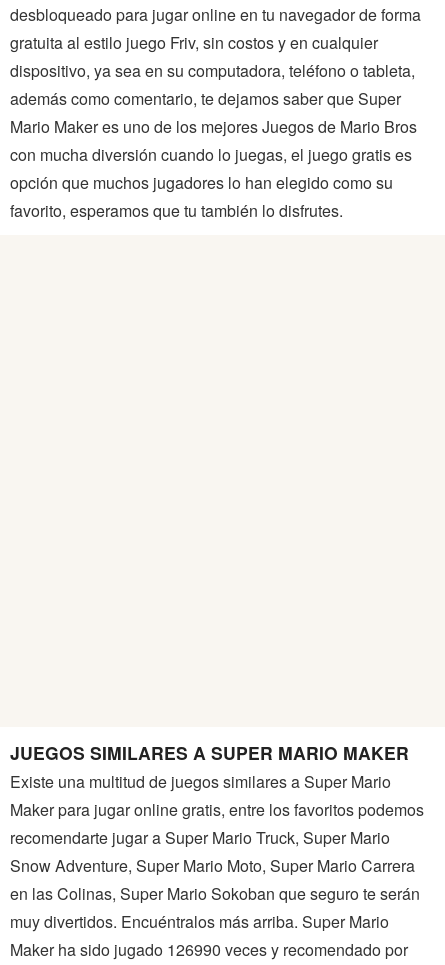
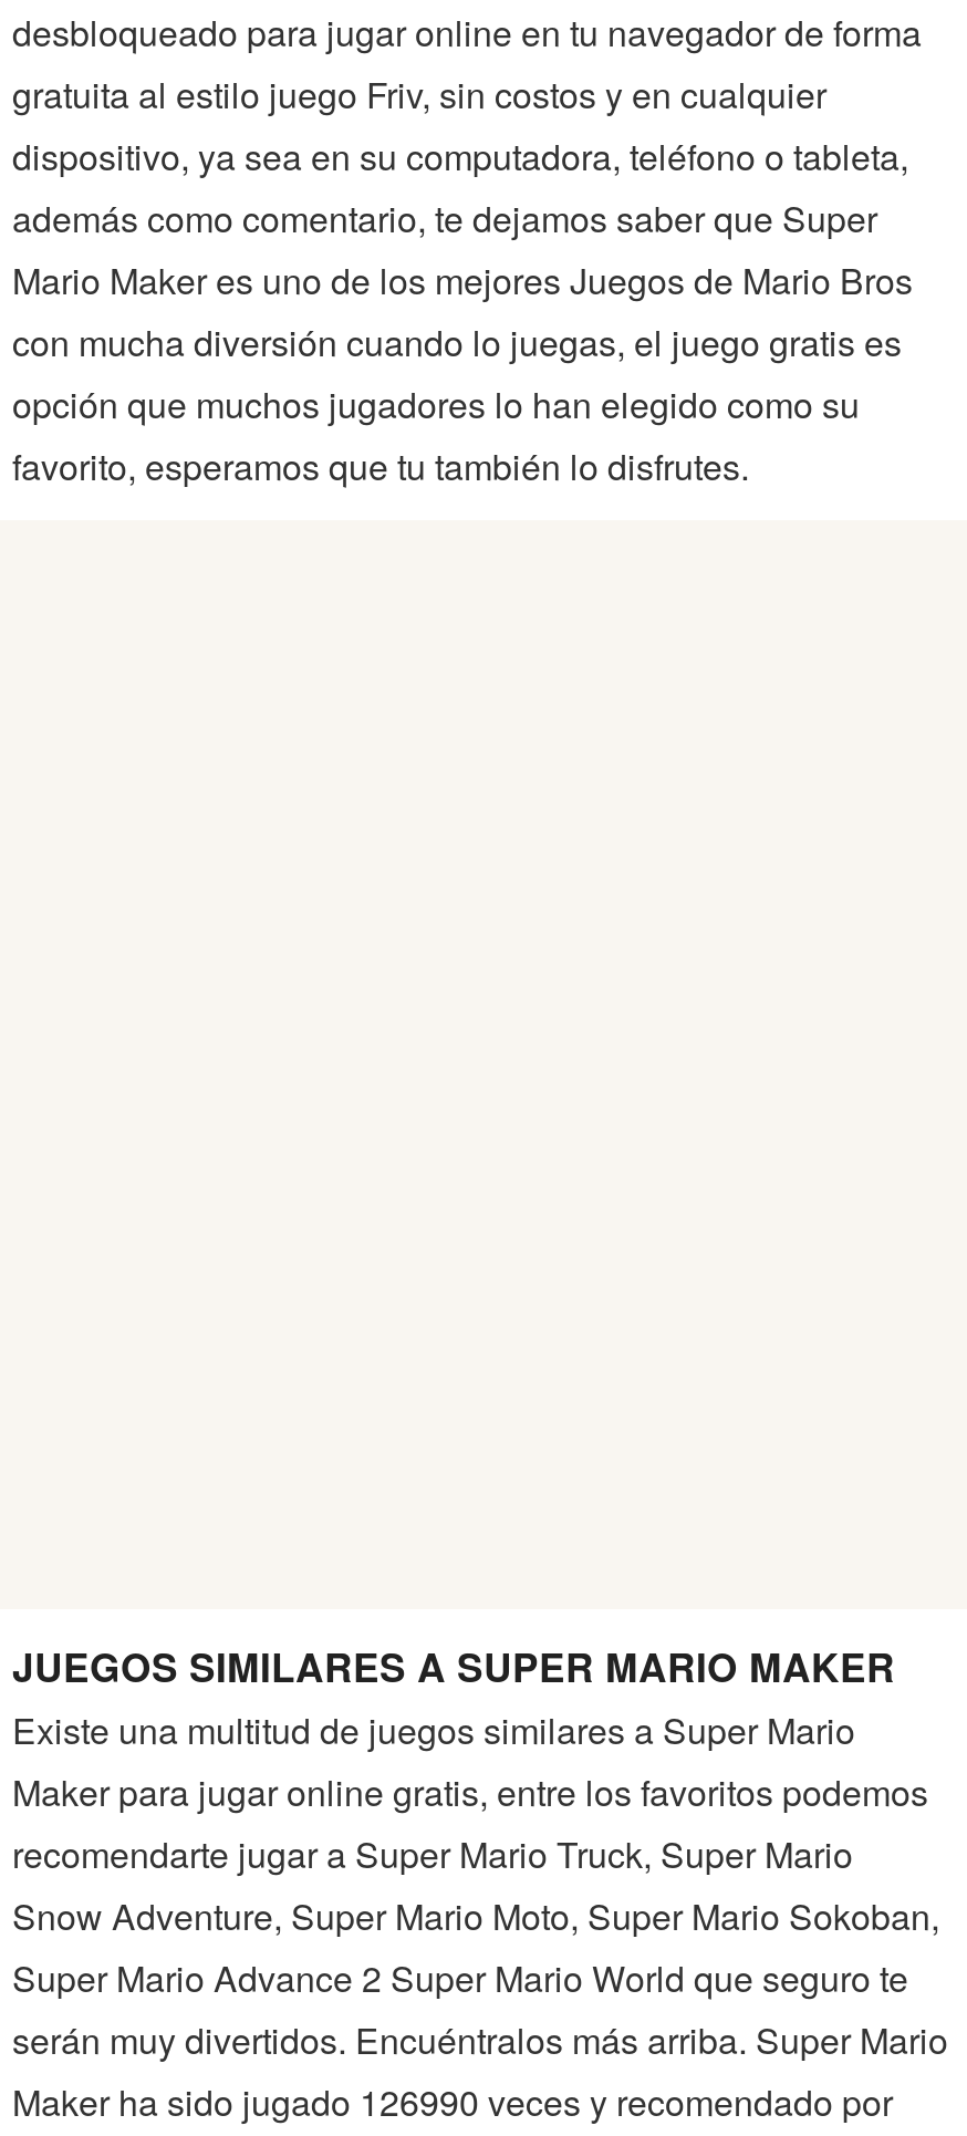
- Snow Adventure, Super Mario Moto, Super Mario Carrera
- en las Colinas, Super Mario Sokoban que seguro te serán
- muy divertidos. Encuéntralos más arriba. Super Mario
+ Snow Adventure, Super Mario Moto, Super Mario Sokoban,
+ Super Mario Advance 2 Super Mario World que seguro te
+ serán muy divertidos. Encuéntralos más arriba. Super Mario
